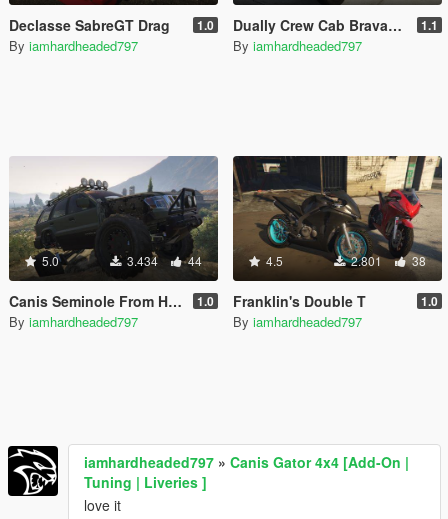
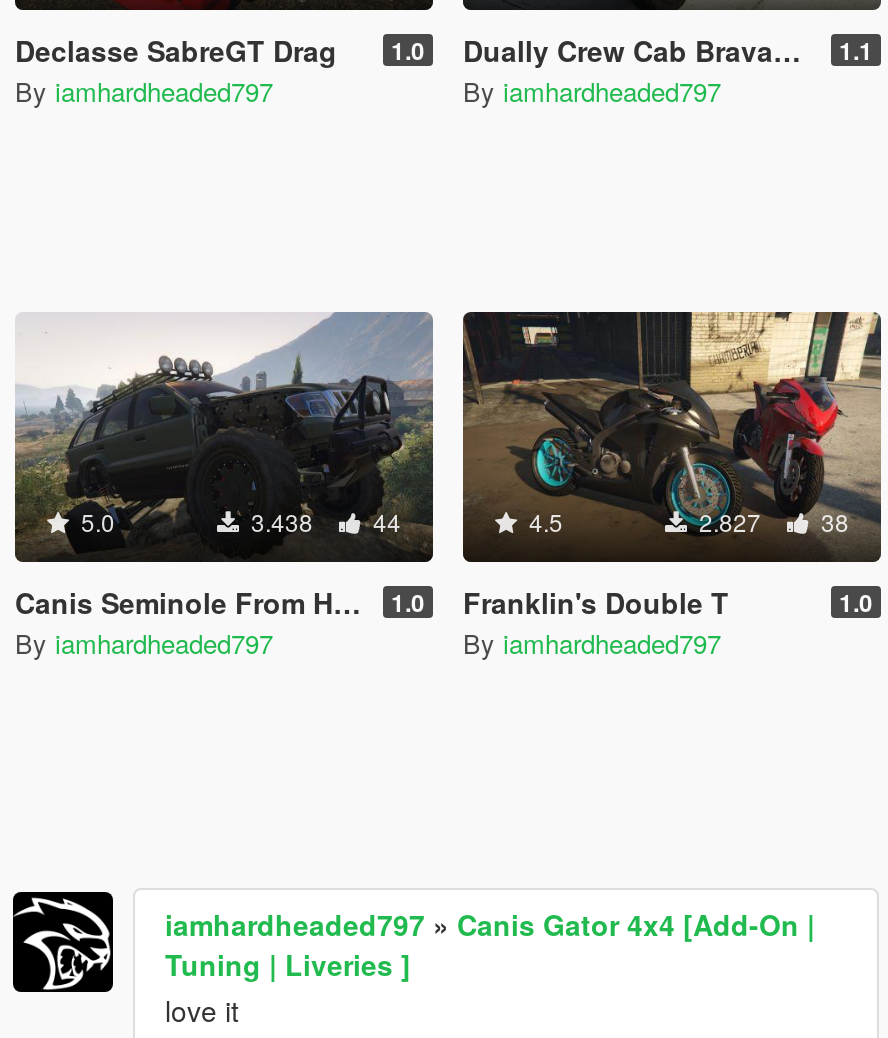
- 3.434 44
+ 3.438 44

- 2.801 38
+ 2.827 38
